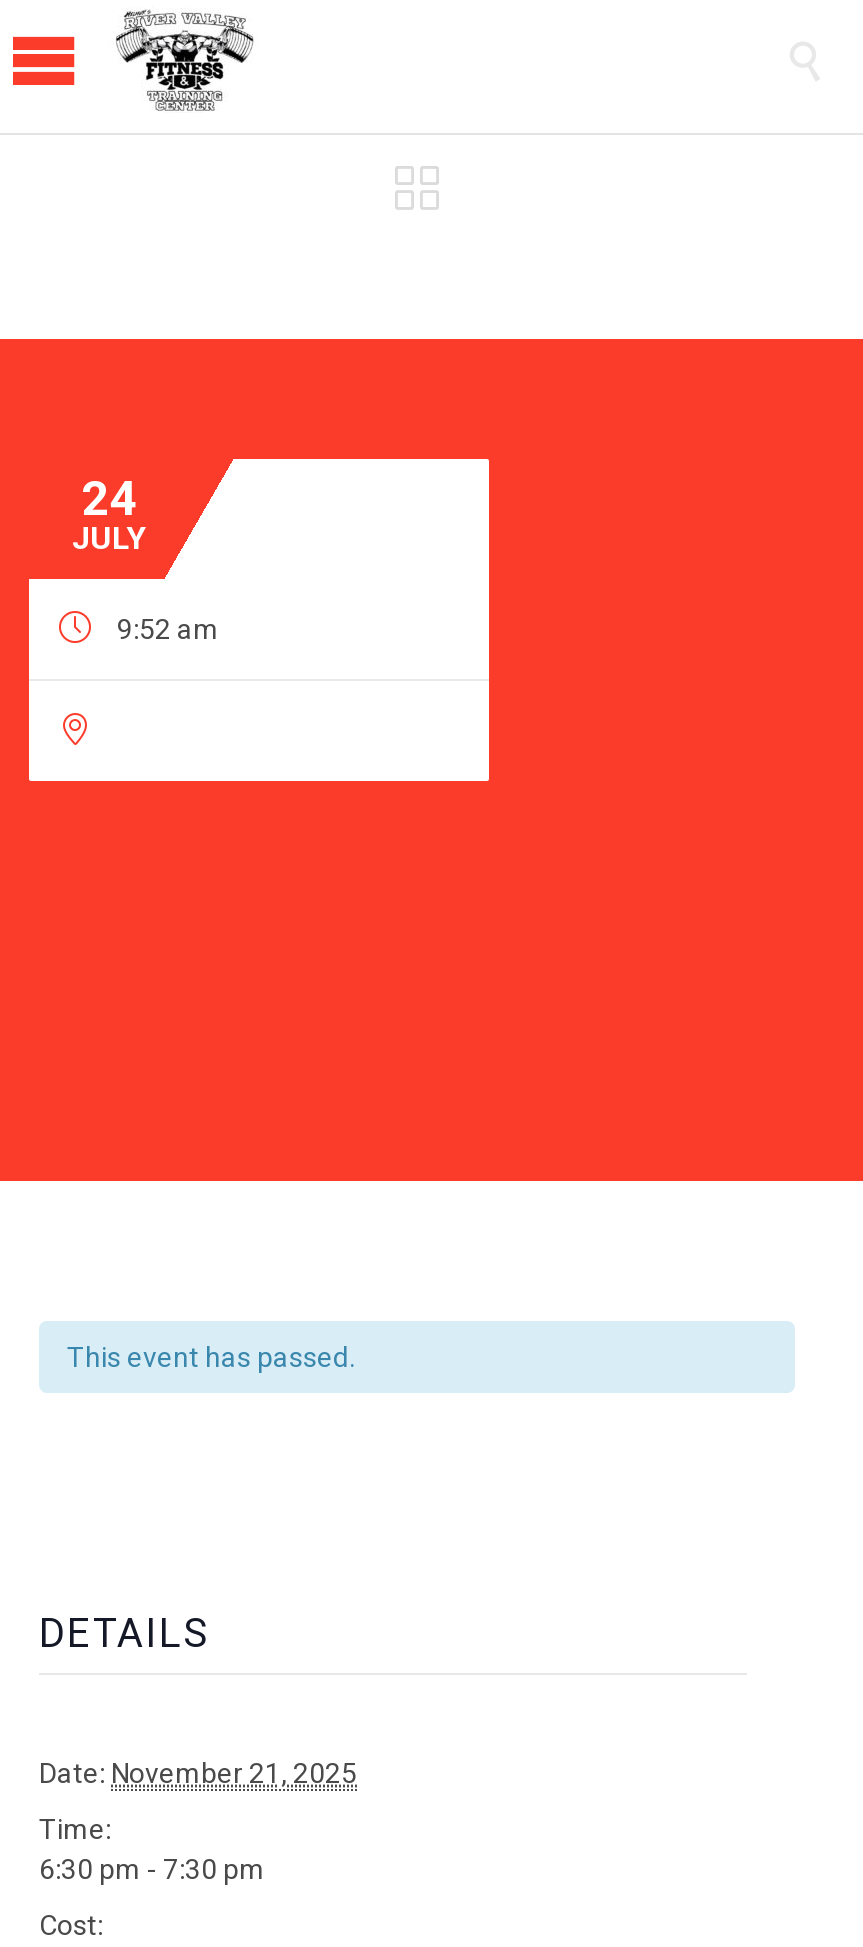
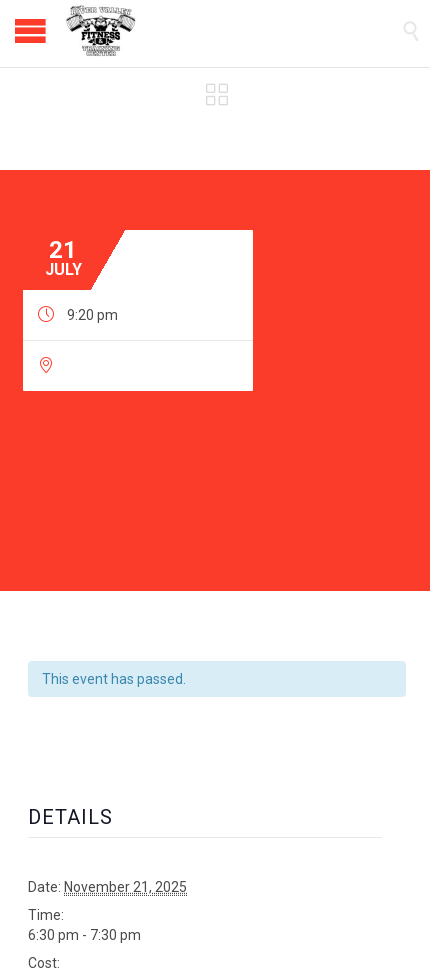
- 24
+ 21

- 9:52 am
+ 9:20 pm
